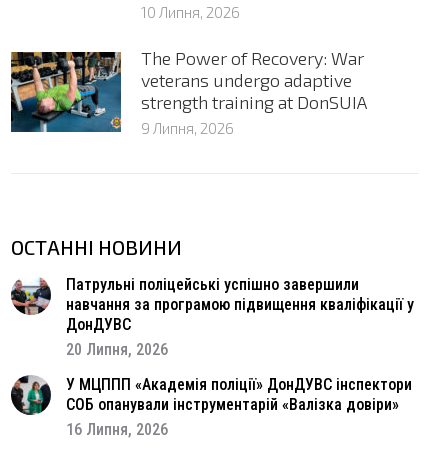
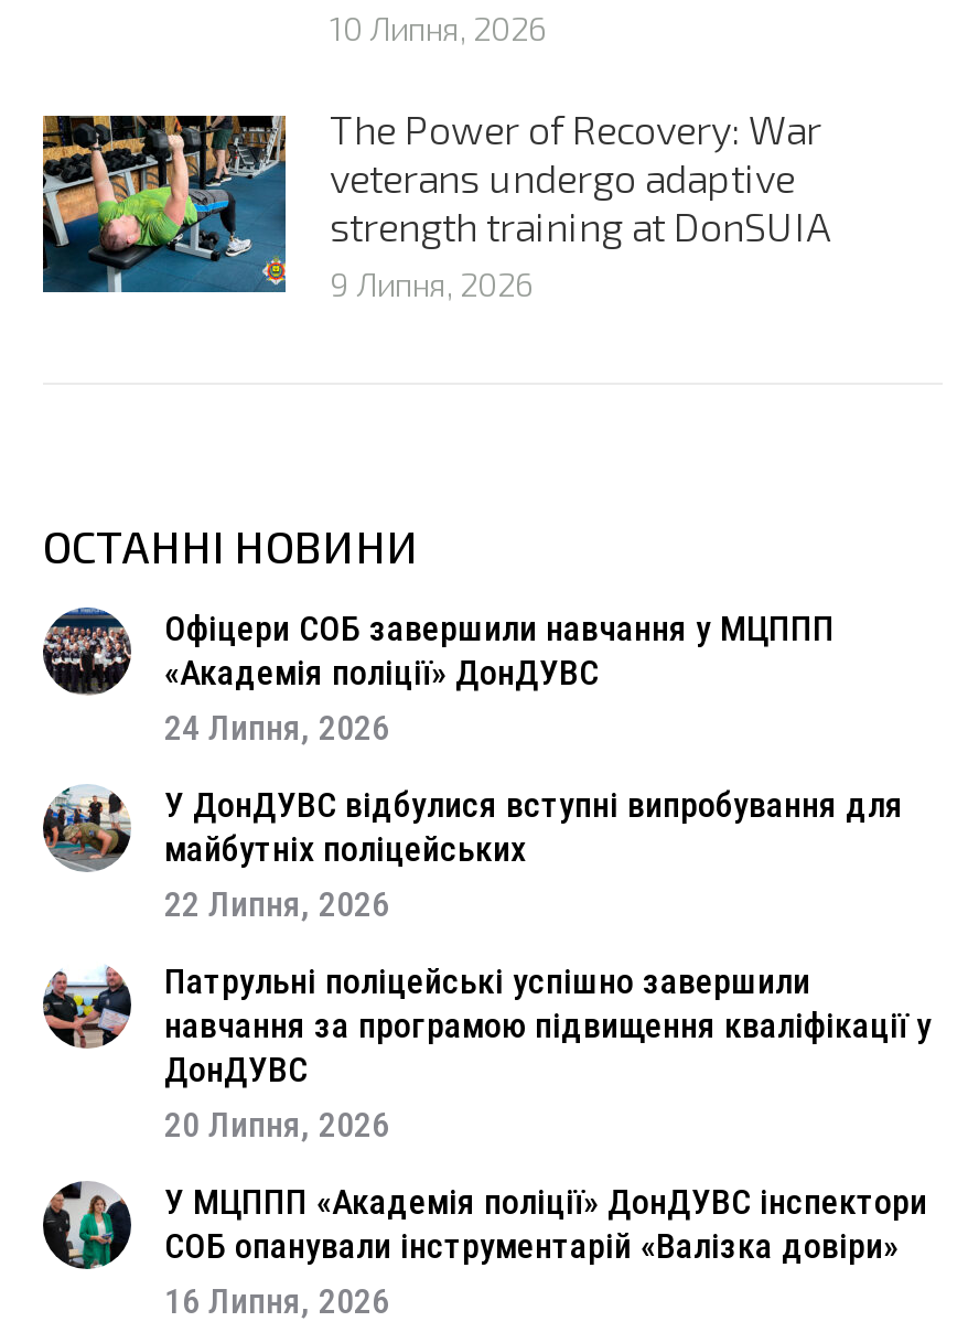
+ [image]

+ [image]
+ Офіцери СОБ завершили навчання у МЦППП
+ «Академія поліції» ДонДУВС
+ 24 Липня, 2026
+ У ДонДУВС відбулися вступні випробування для
+ майбутніх поліцейських
+ 22 Липня, 2026
